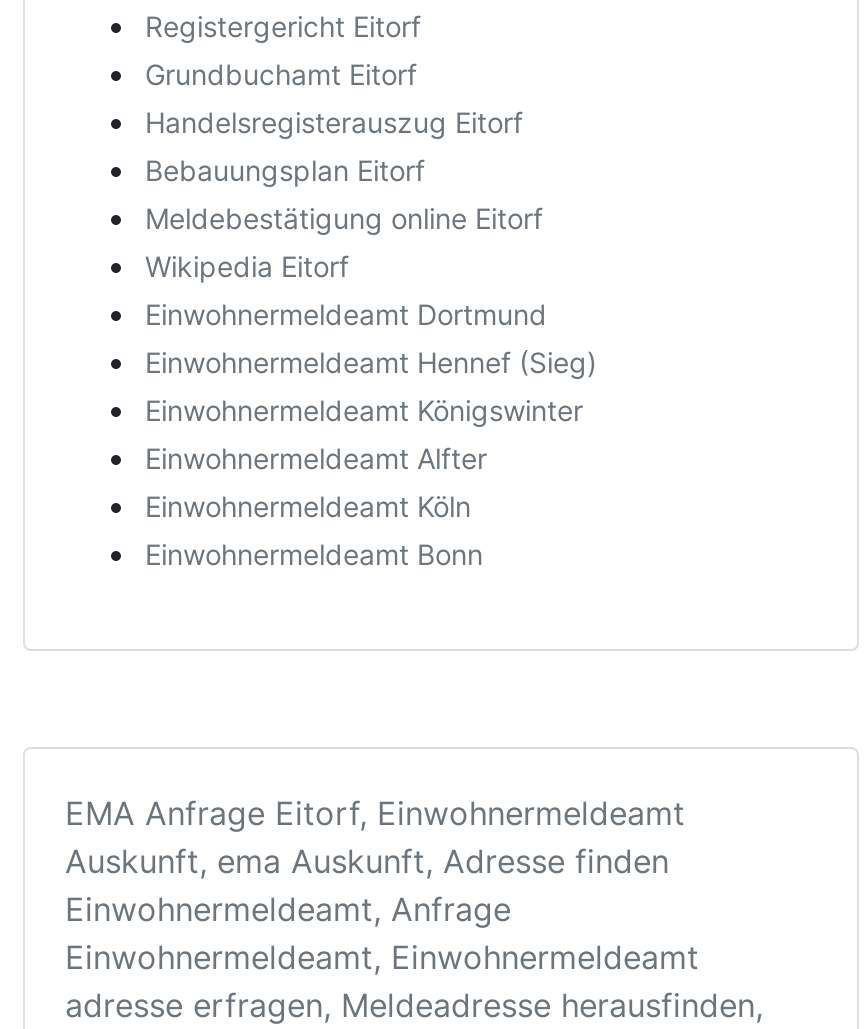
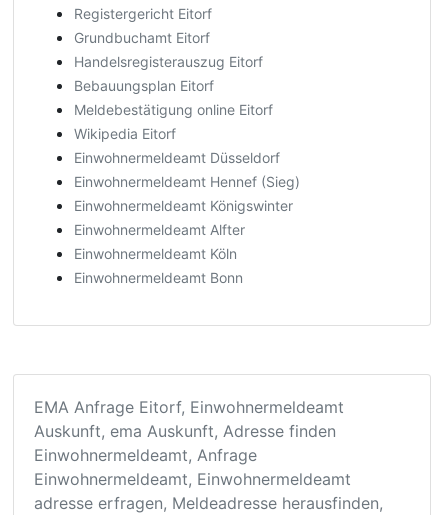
- Einwohnermeldeamt Dortmund
+ Einwohnermeldeamt Düsseldorf
